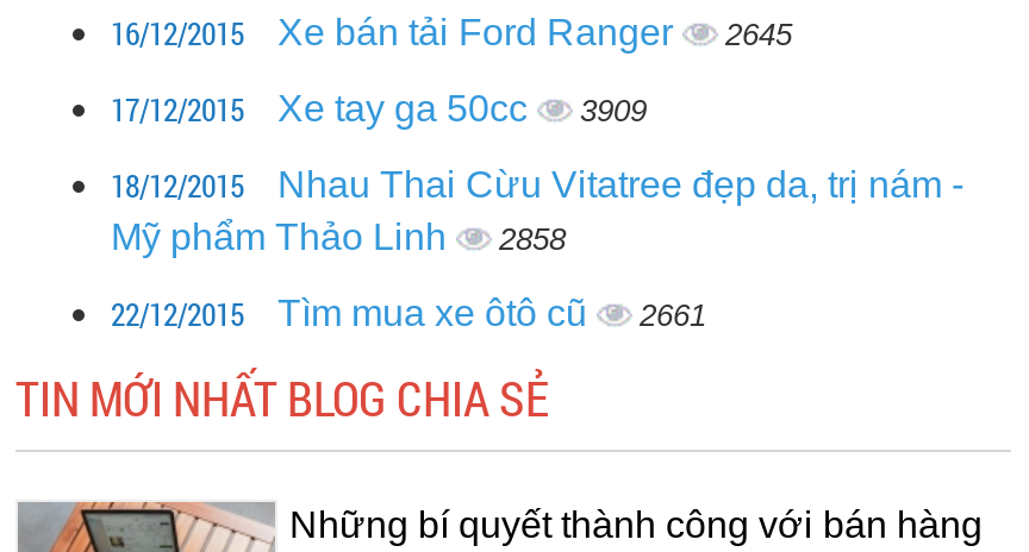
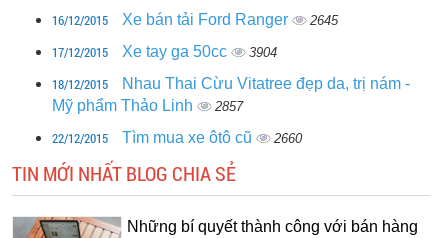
- 17/12/2015 Xe tay ga 50cc 3909
+ 17/12/2015 Xe tay ga 50cc 3904

- Mỹ phẩm Thảo Linh 2858
+ Mỹ phẩm Thảo Linh 2857

- 22/12/2015 Tìm mua xe ôtô cũ 2661
+ 22/12/2015 Tìm mua xe ôtô cũ 2660
